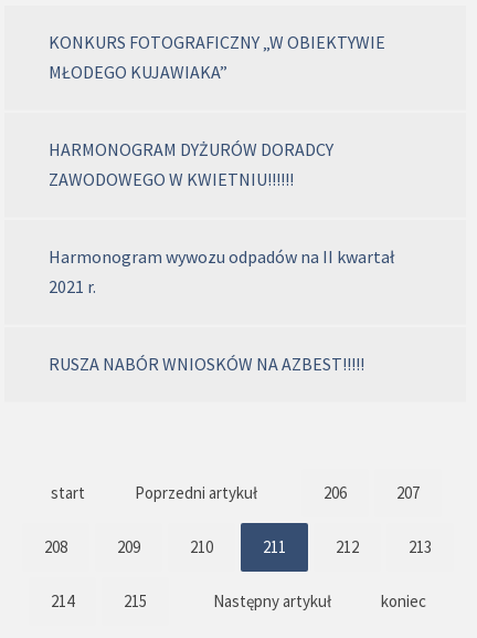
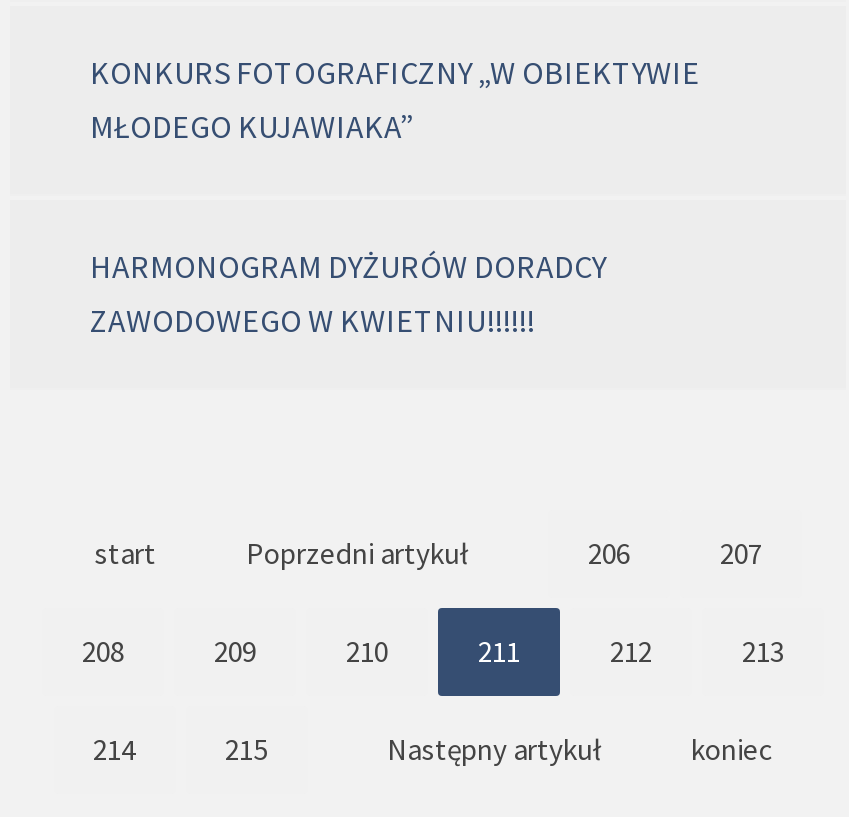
- Harmonogram wywozu odpadów na II kwartał
- 2021 r.
- RUSZA NABÓR WNIOSKÓW NA AZBEST!!!!!
